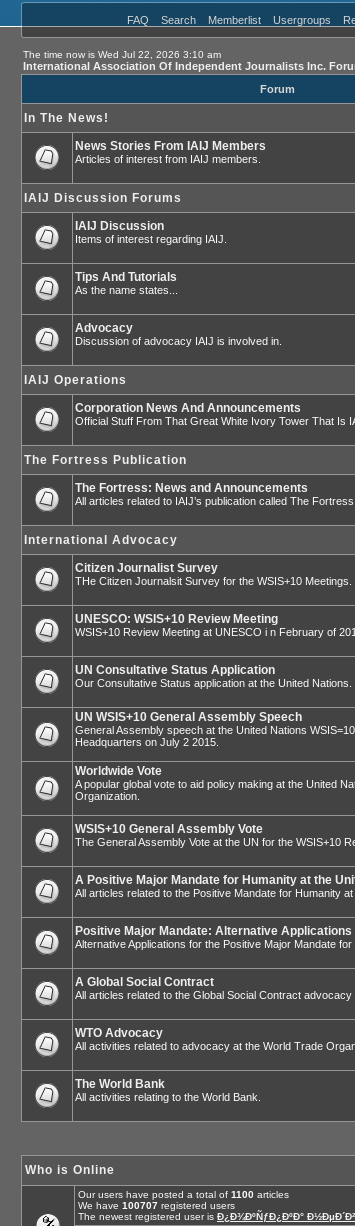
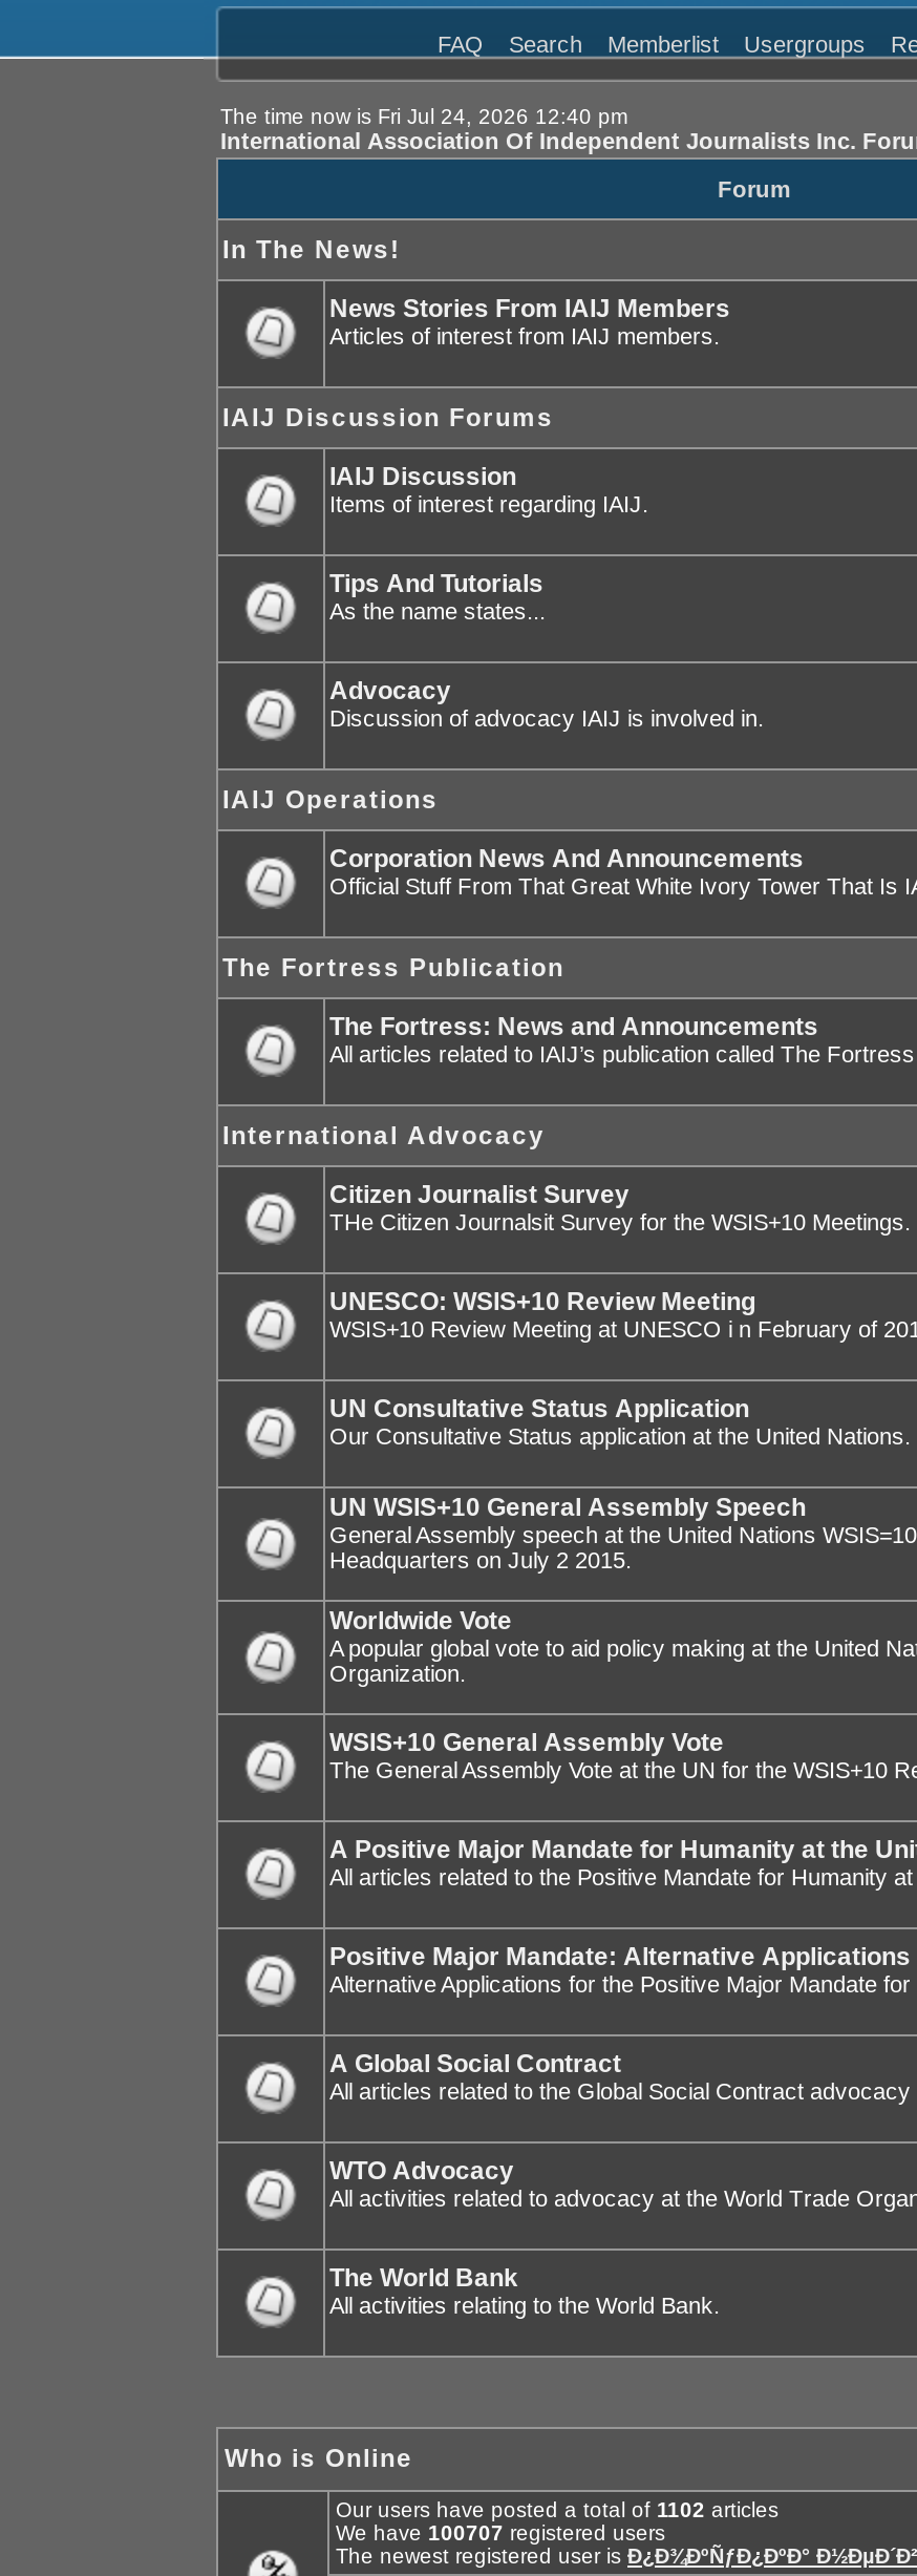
- The time now is Wed Jul 22, 2026 3:10 am
+ The time now is Fri Jul 24, 2026 12:40 pm

- Our users have posted a total of 1100 articles
+ Our users have posted a total of 1102 articles
